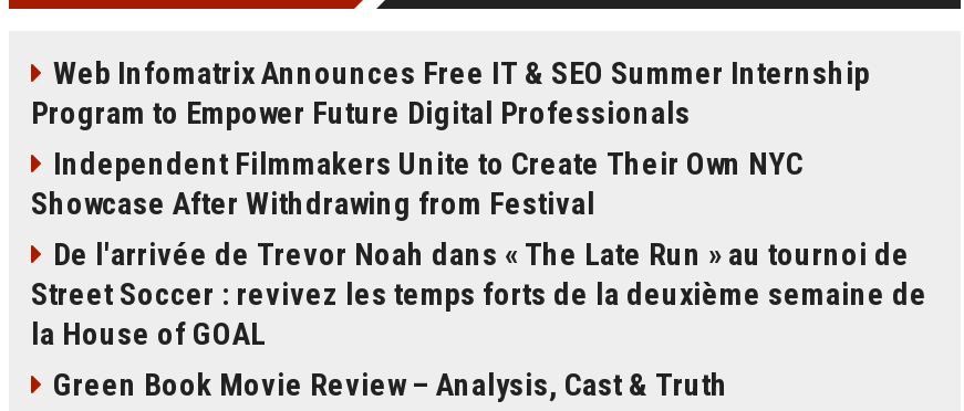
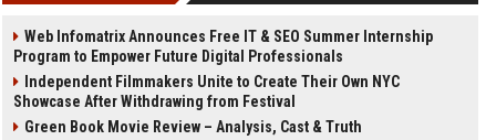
- De l'arrivée de Trevor Noah dans « The Late Run » au tournoi de
- Street Soccer : revivez les temps forts de la deuxième semaine de
- la House of GOAL
